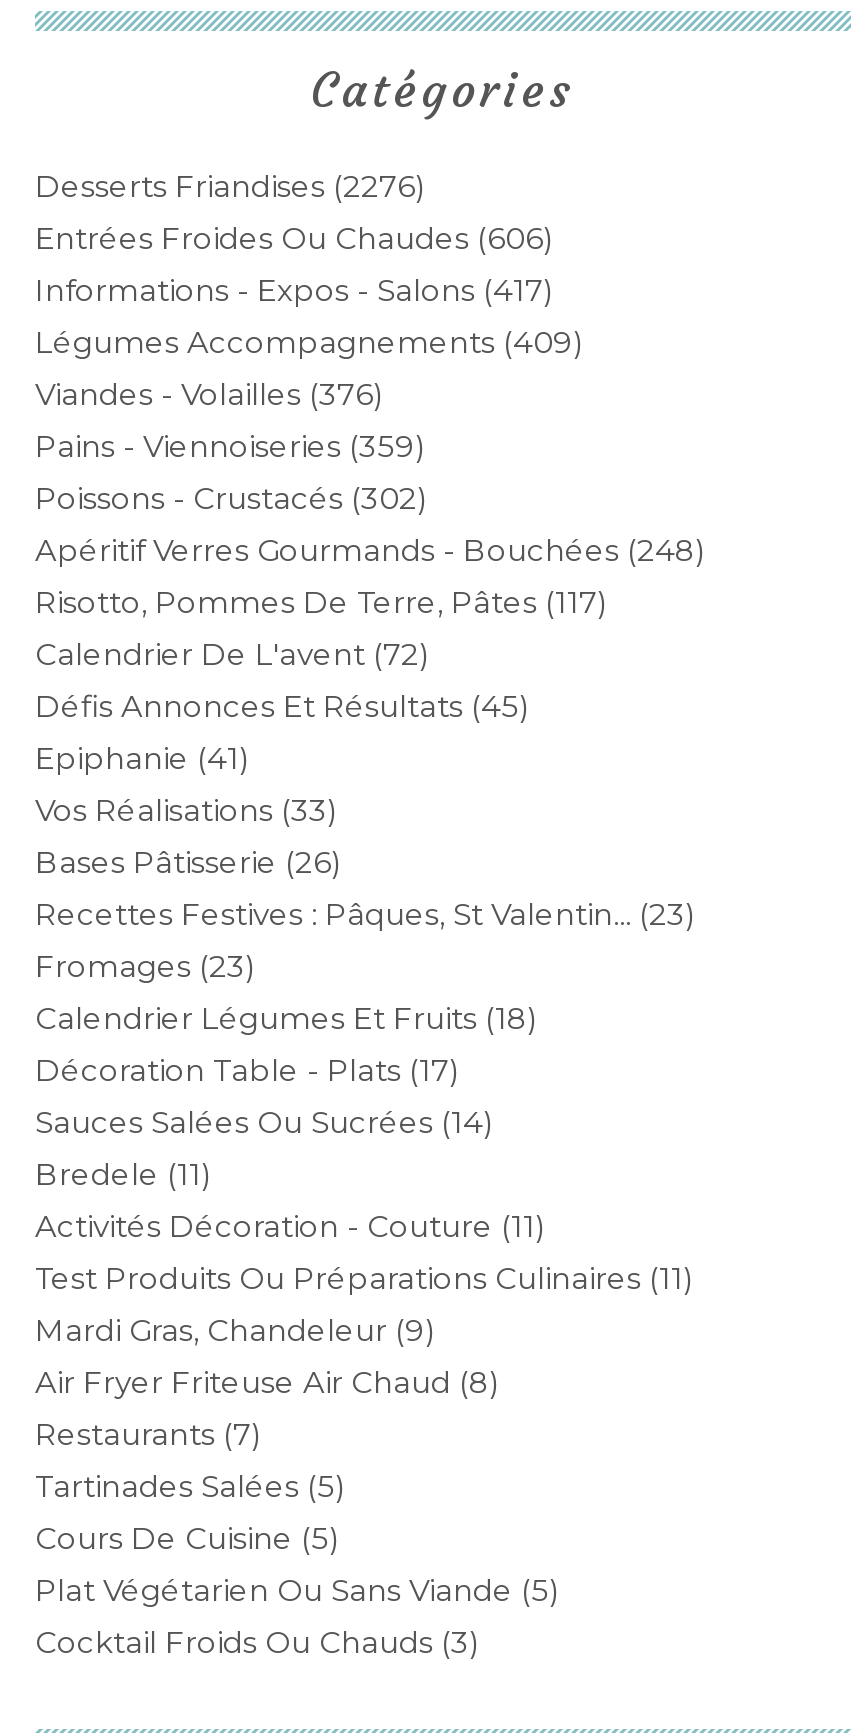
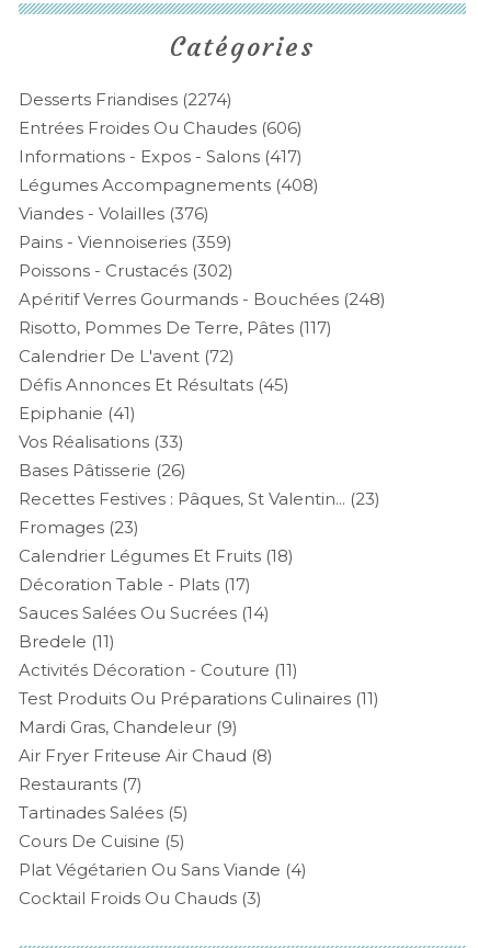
- Desserts Friandises (2276)
+ Desserts Friandises (2274)

- Légumes Accompagnements (409)
+ Légumes Accompagnements (408)

- Plat Végétarien Ou Sans Viande (5)
+ Plat Végétarien Ou Sans Viande (4)
